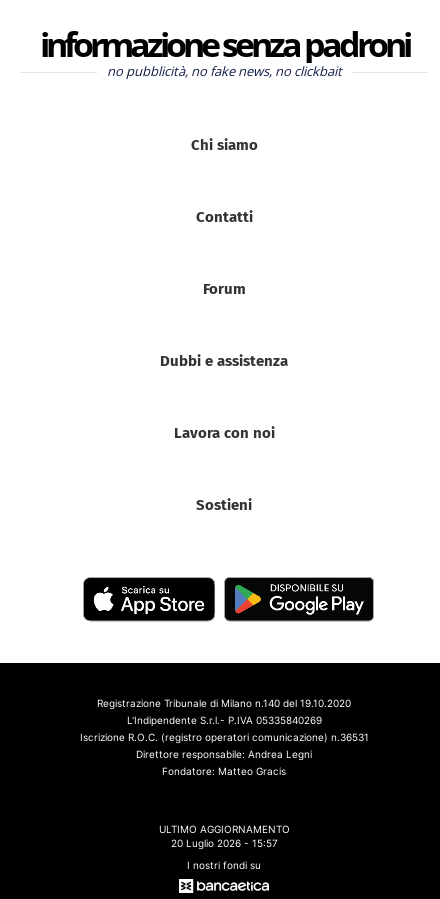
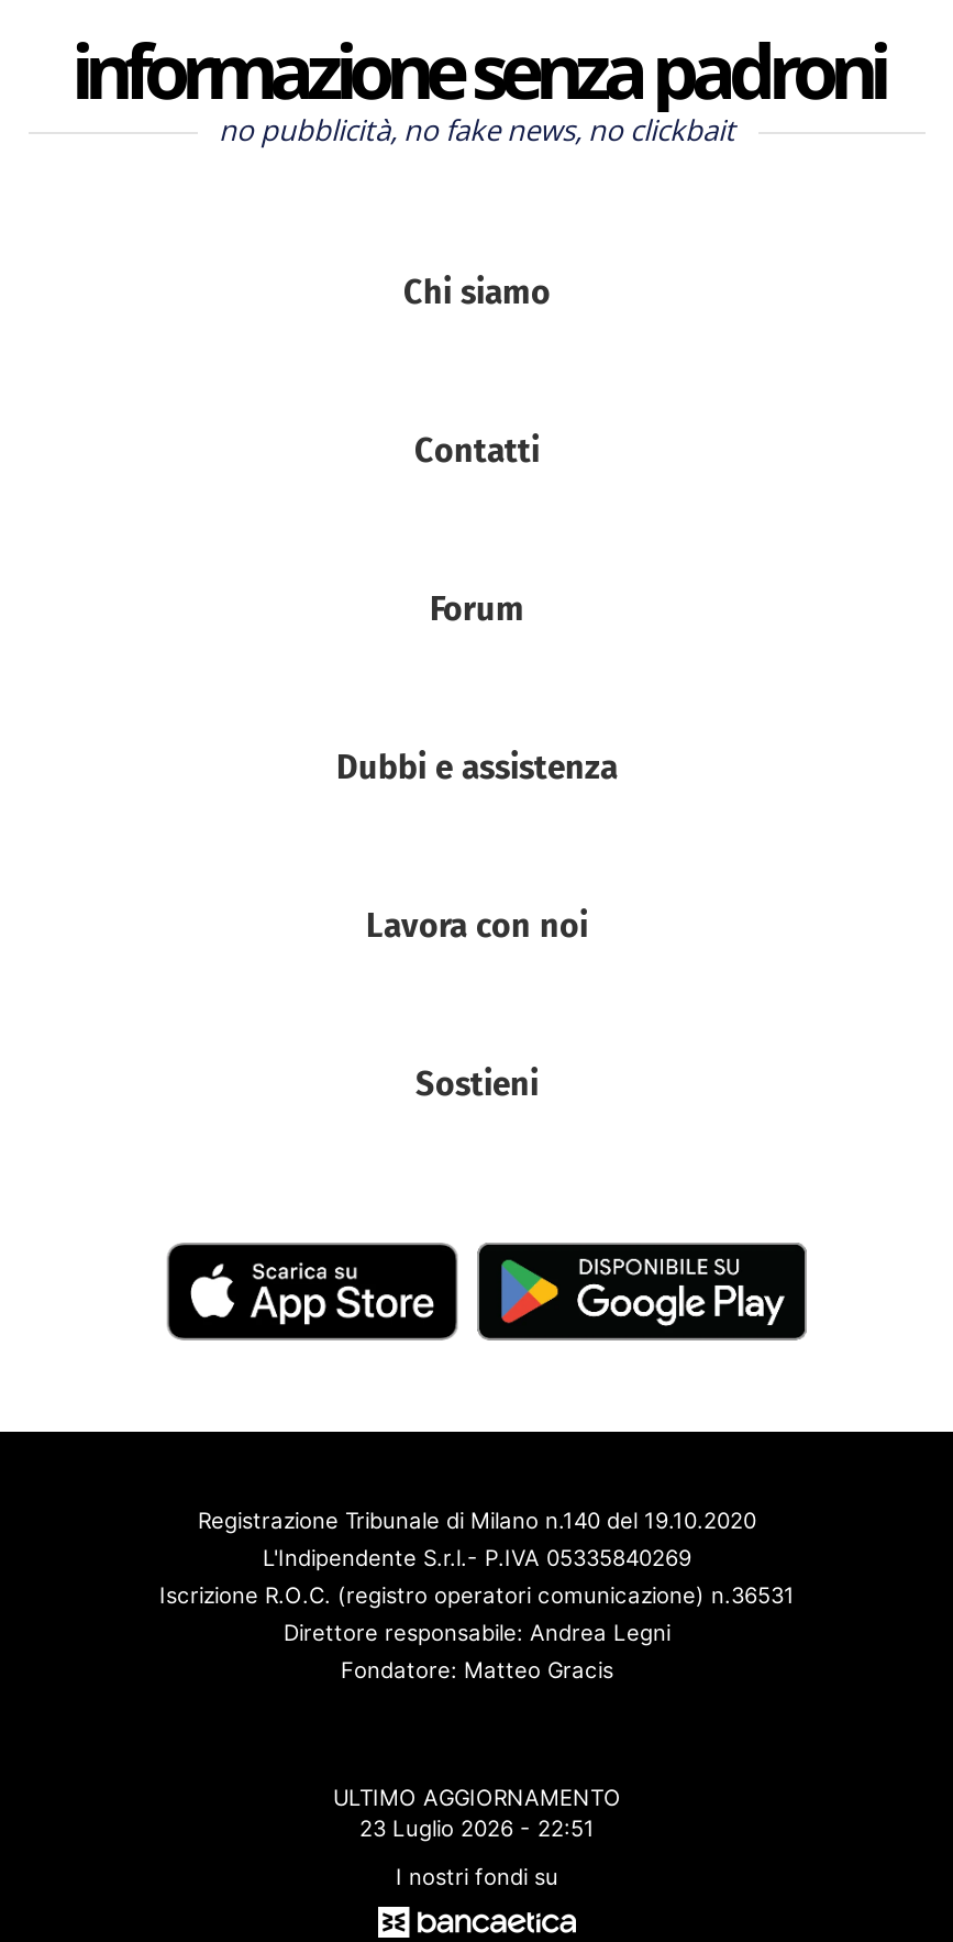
- 20 Luglio 2026 - 15:57
+ 23 Luglio 2026 - 22:51
